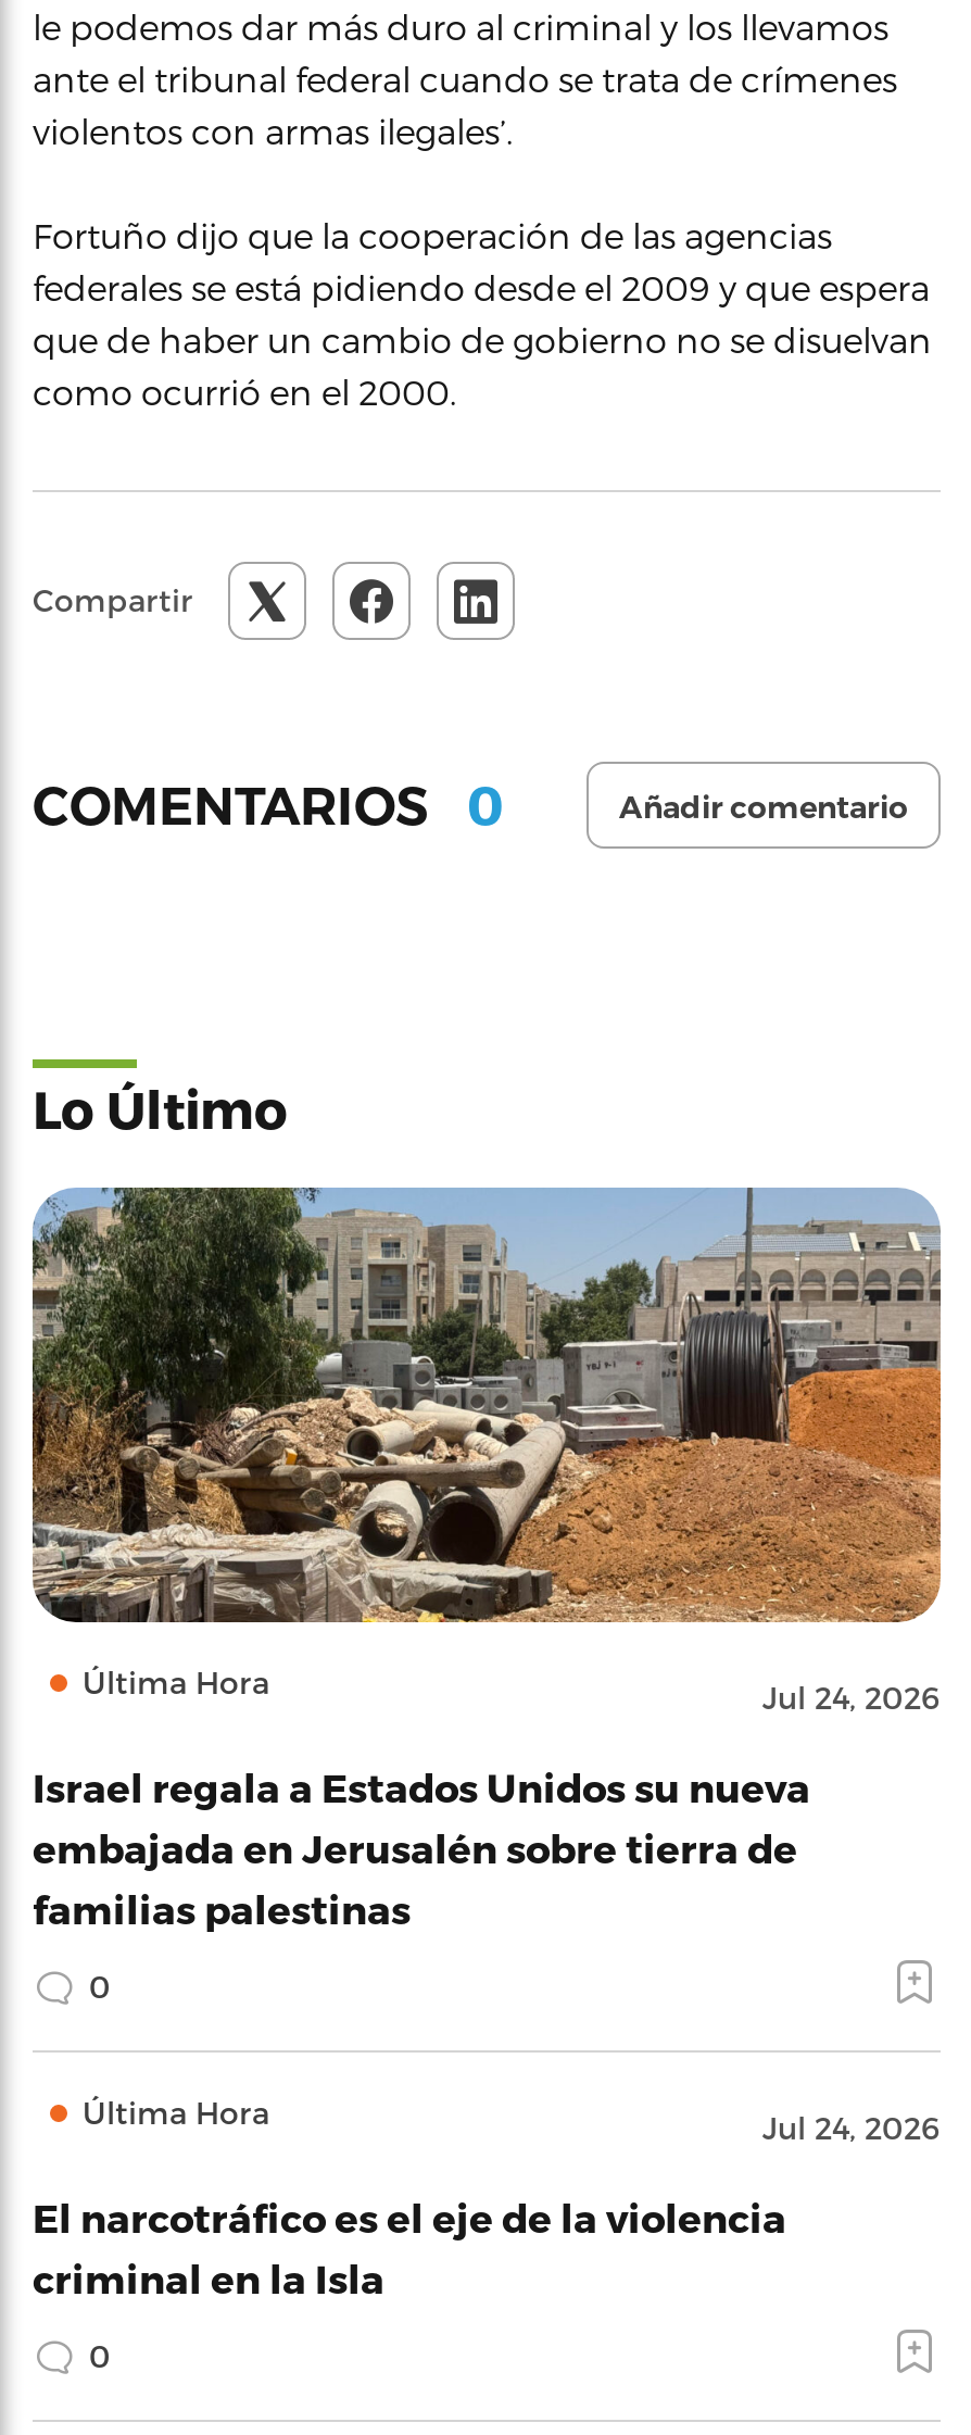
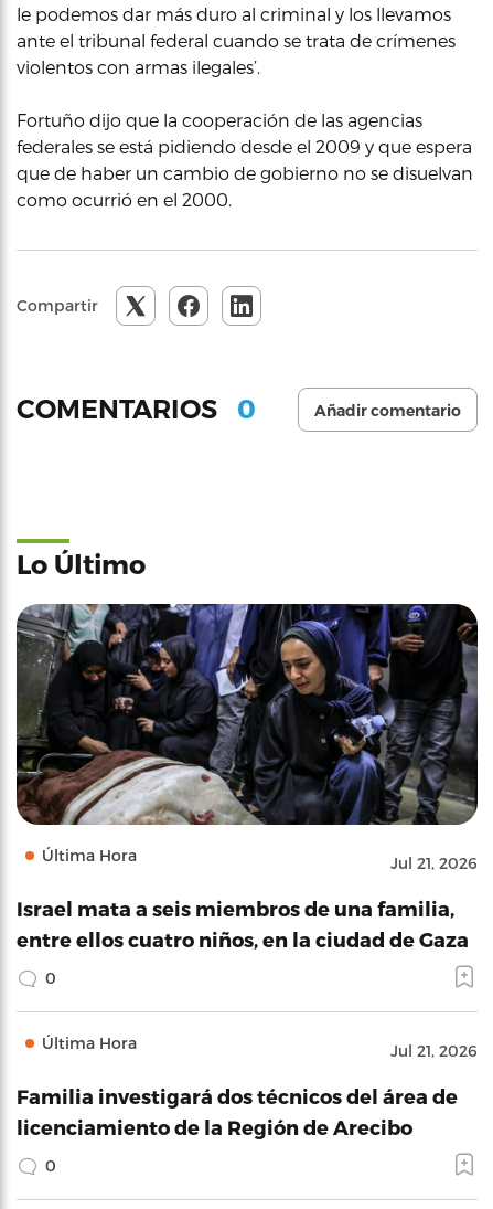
- [image]
- Jul 24, 2026
+ [image]
+ Jul 21, 2026

- Israel regala a Estados Unidos su nueva
- embajada en Jerusalén sobre tierra de
- familias palestinas
+ Israel mata a seis miembros de una familia,
+ entre ellos cuatro niños, en la ciudad de Gaza

- Jul 24, 2026
+ Jul 21, 2026

- El narcotráfico es el eje de la violencia
- criminal en la Isla
+ Familia investigará dos técnicos del área de
+ licenciamiento de la Región de Arecibo
